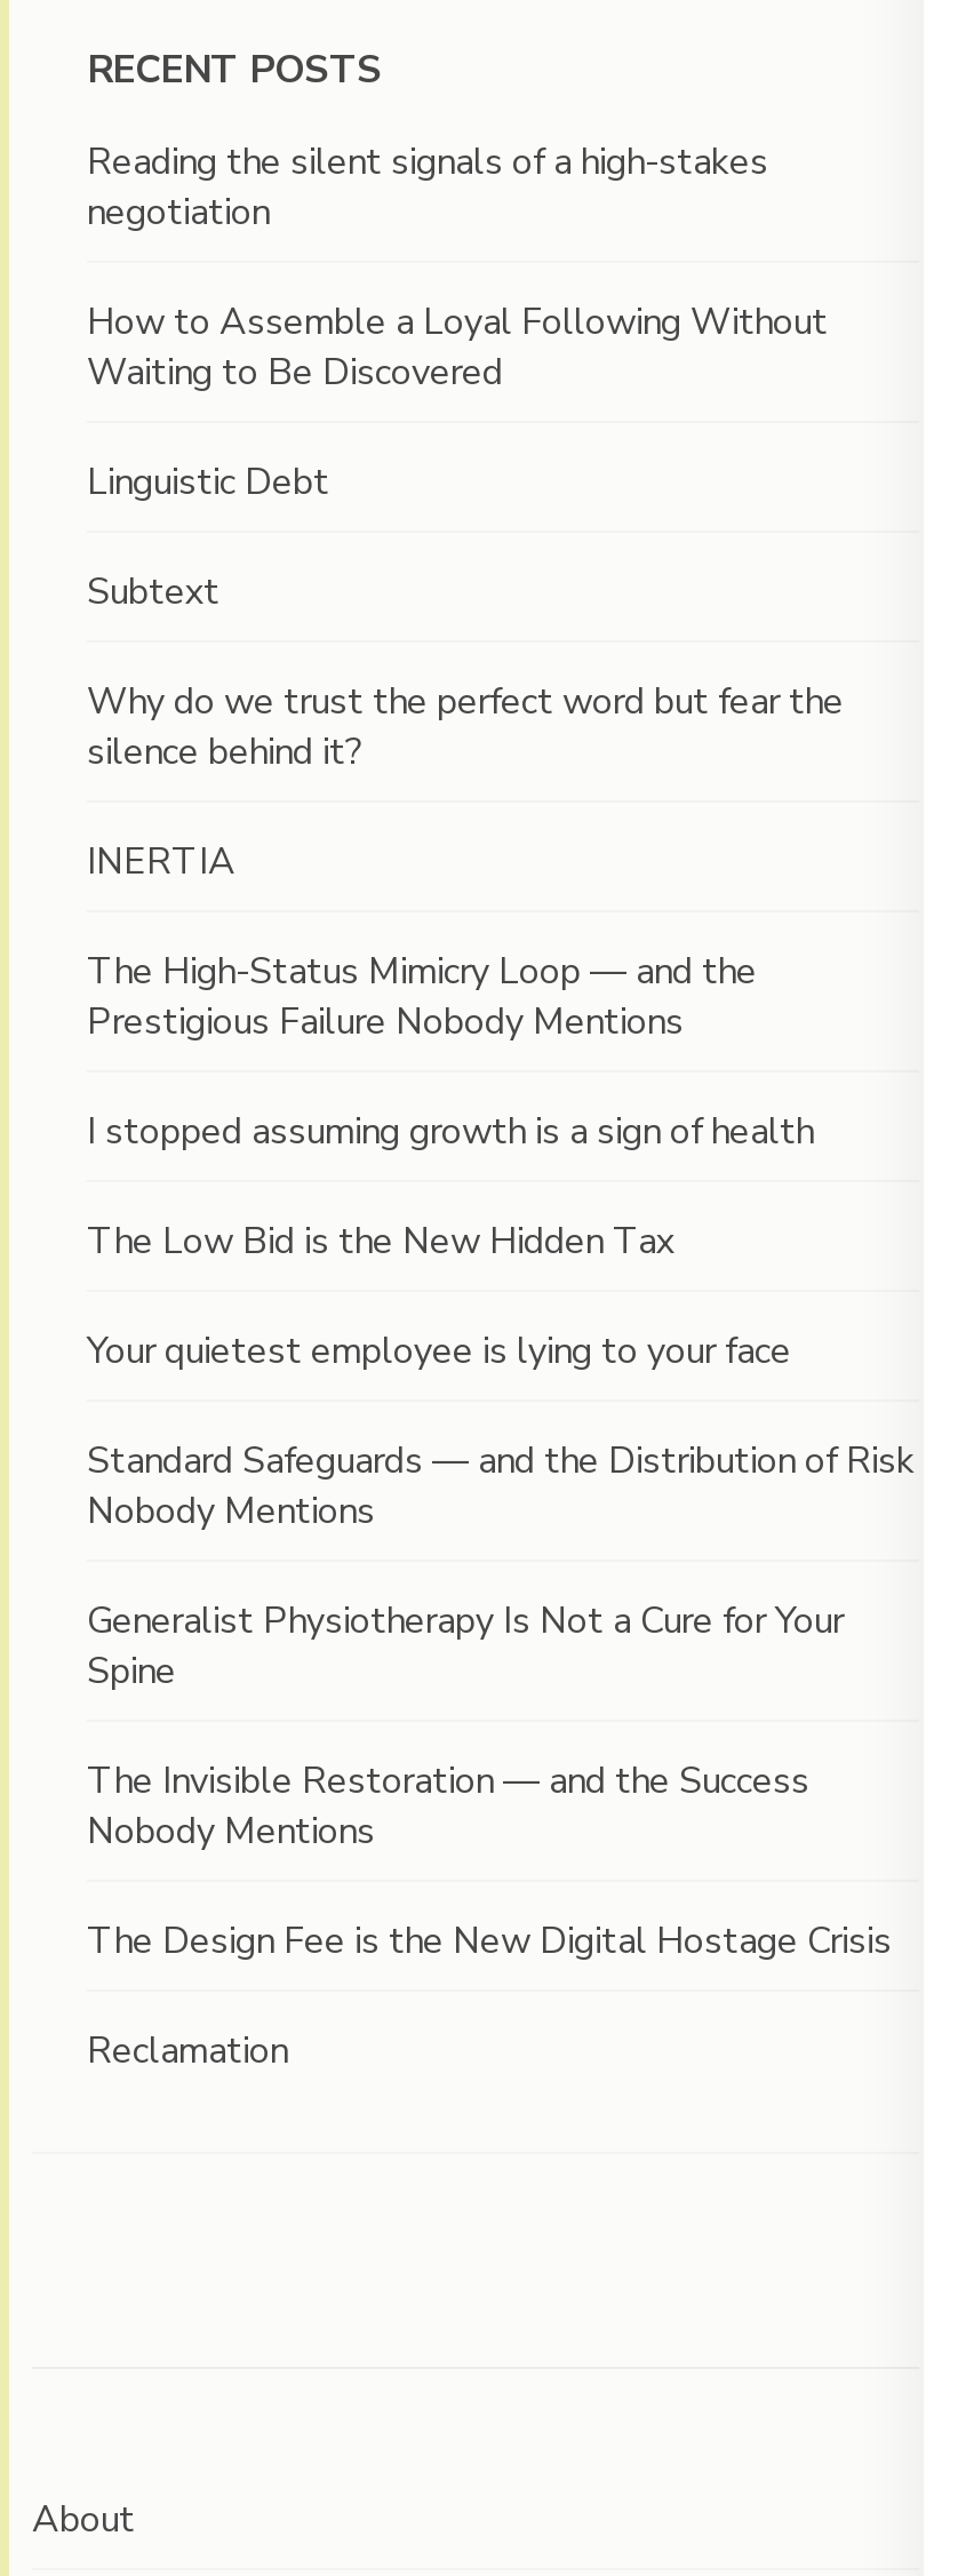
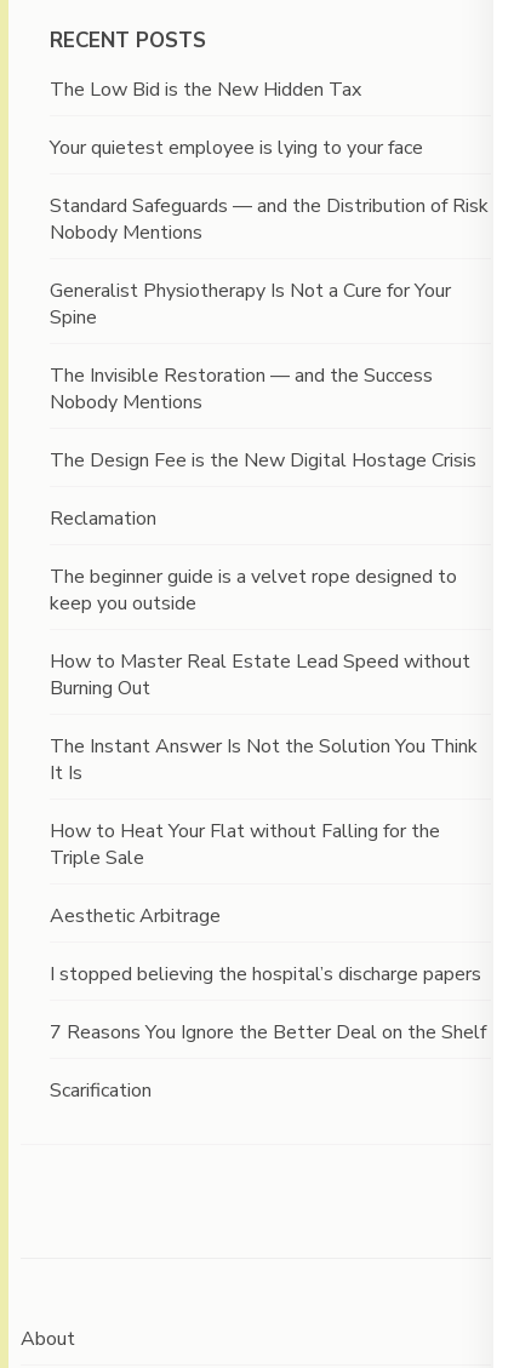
- Reading the silent signals of a high-stakes
- negotiation
- How to Assemble a Loyal Following Without
- Waiting to Be Discovered
- Linguistic Debt
- Subtext
- Why do we trust the perfect word but fear the
- silence behind it?
- INERTIA
- The High-Status Mimicry Loop — and the
- Prestigious Failure Nobody Mentions
- I stopped assuming growth is a sign of health

moved up: The Low Bid is the New Hidden Tax | Your quietest employee is lying to your face | Standard Safeguards — and the Distribution of Risk | ... | The Design Fee is the New Digital Hostage Crisis | Reclamation

+ The beginner guide is a velvet rope designed to
+ keep you outside
+ How to Master Real Estate Lead Speed without
+ Burning Out
+ The Instant Answer Is Not the Solution You Think
+ It Is
+ How to Heat Your Flat without Falling for the
+ Triple Sale
+ Aesthetic Arbitrage
+ I stopped believing the hospital’s discharge papers
+ 7 Reasons You Ignore the Better Deal on the Shelf
+ Scarification
